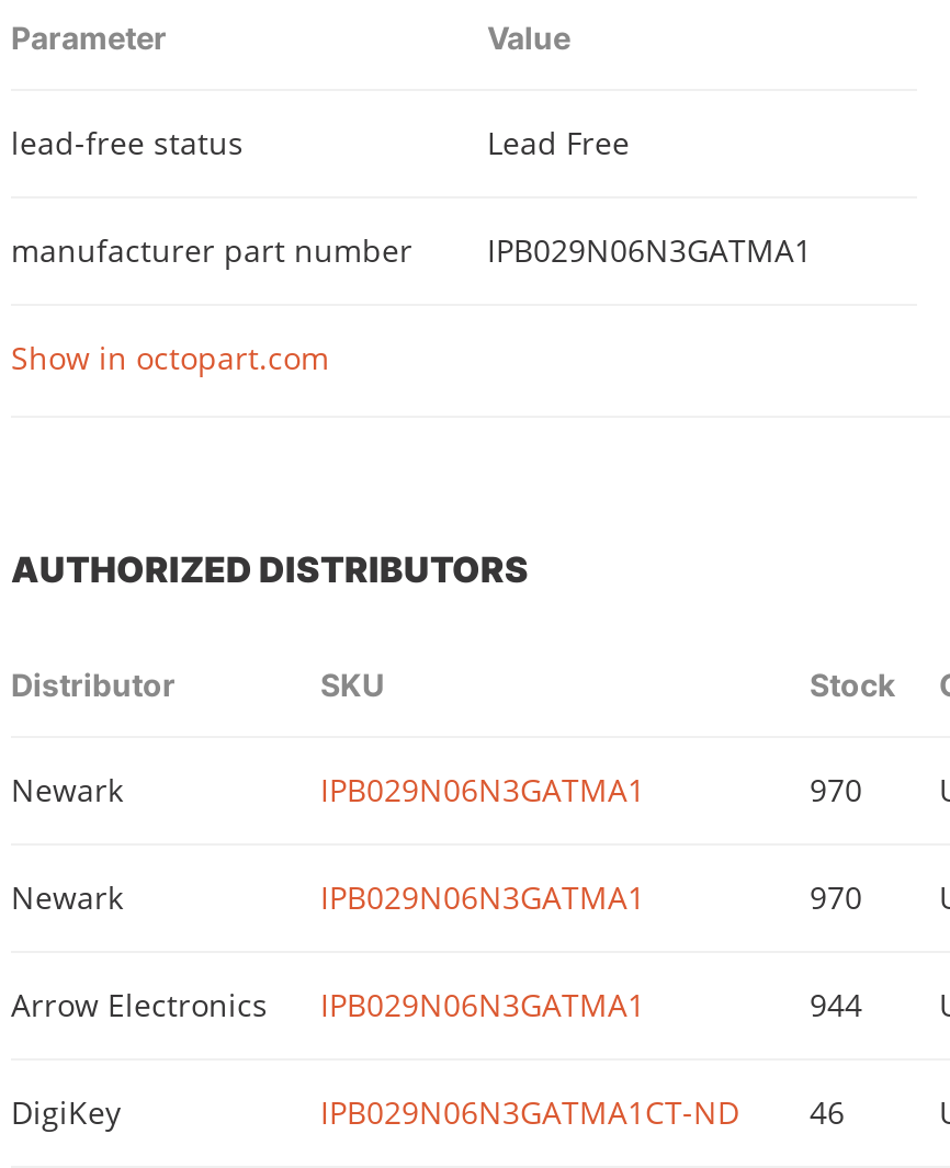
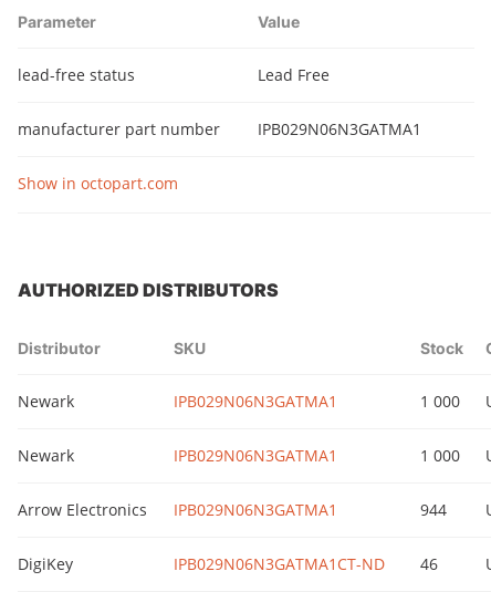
- 970
+ 1 000

- 970
+ 1 000
